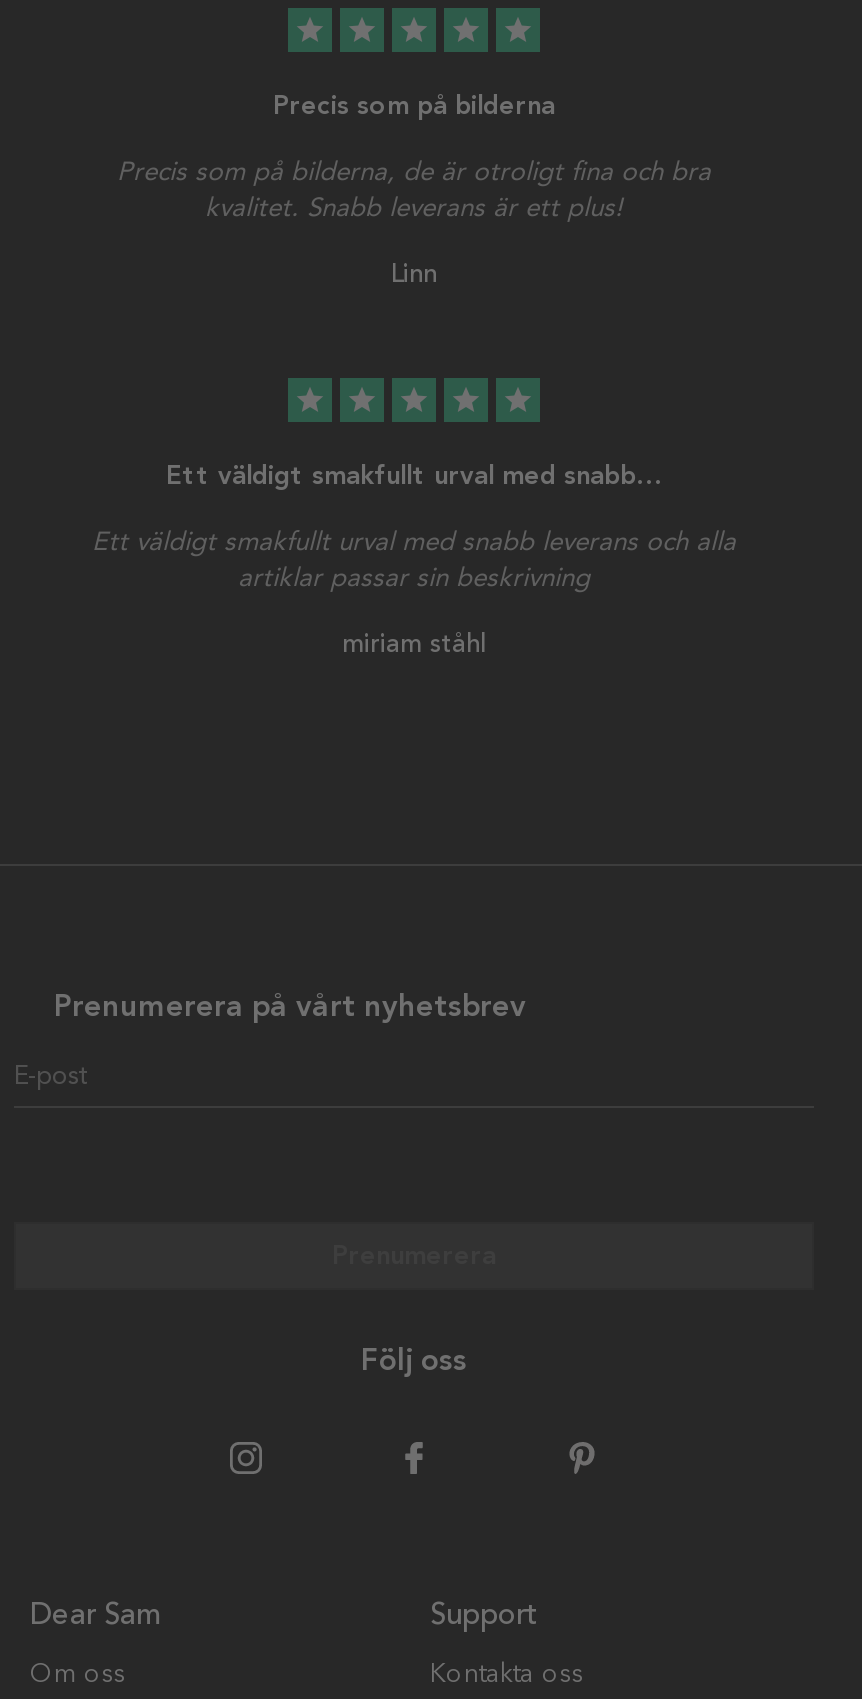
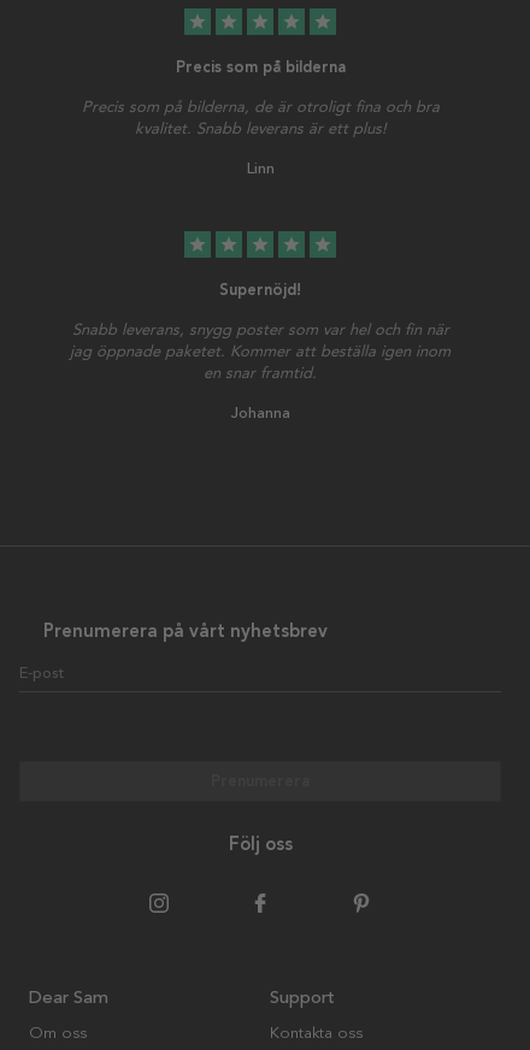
- Ett väldigt smakfullt urval med snabb…
+ Supernöjd!

- Ett väldigt smakfullt urval med snabb leverans och alla
- artiklar passar sin beskrivning
+ Snabb leverans, snygg poster som var hel och fin när
+ jag öppnade paketet. Kommer att beställa igen inom
+ en snar framtid.

- miriam ståhl
+ Johanna
